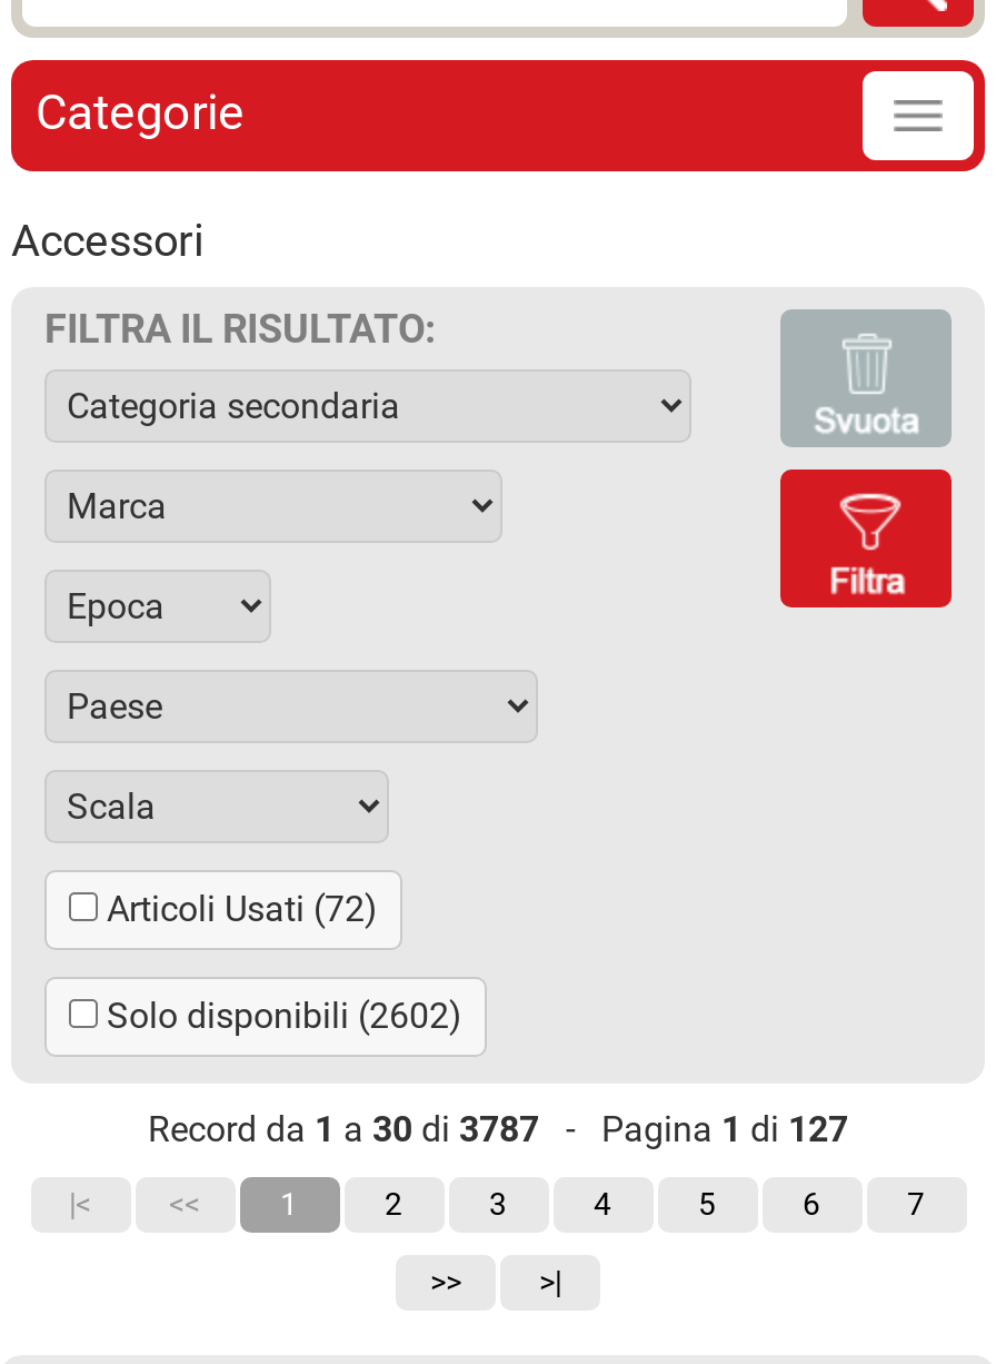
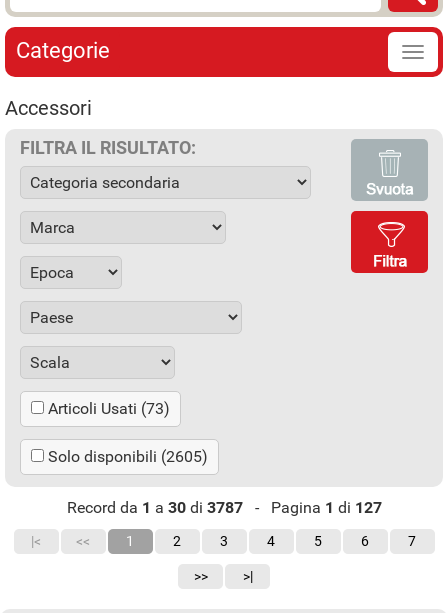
- Articoli Usati (72)
+ Articoli Usati (73)

- Solo disponibili (2602)
+ Solo disponibili (2605)
